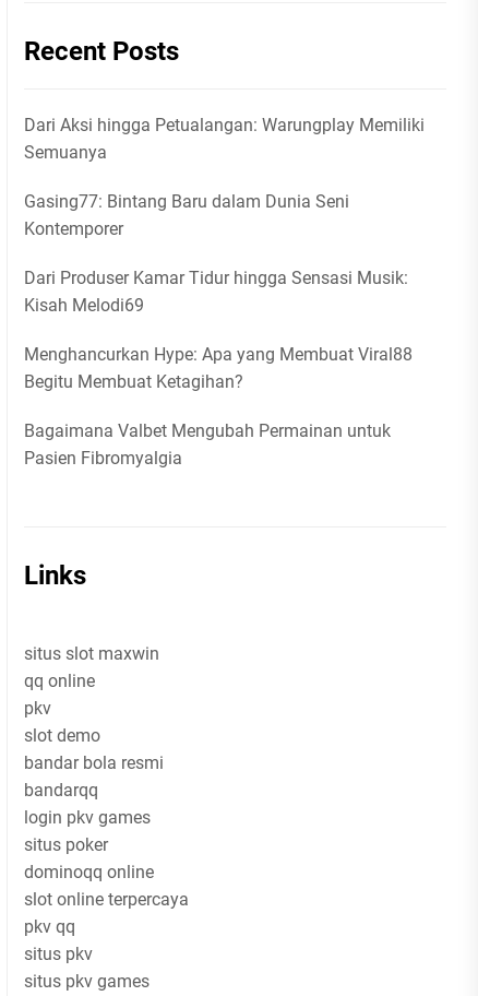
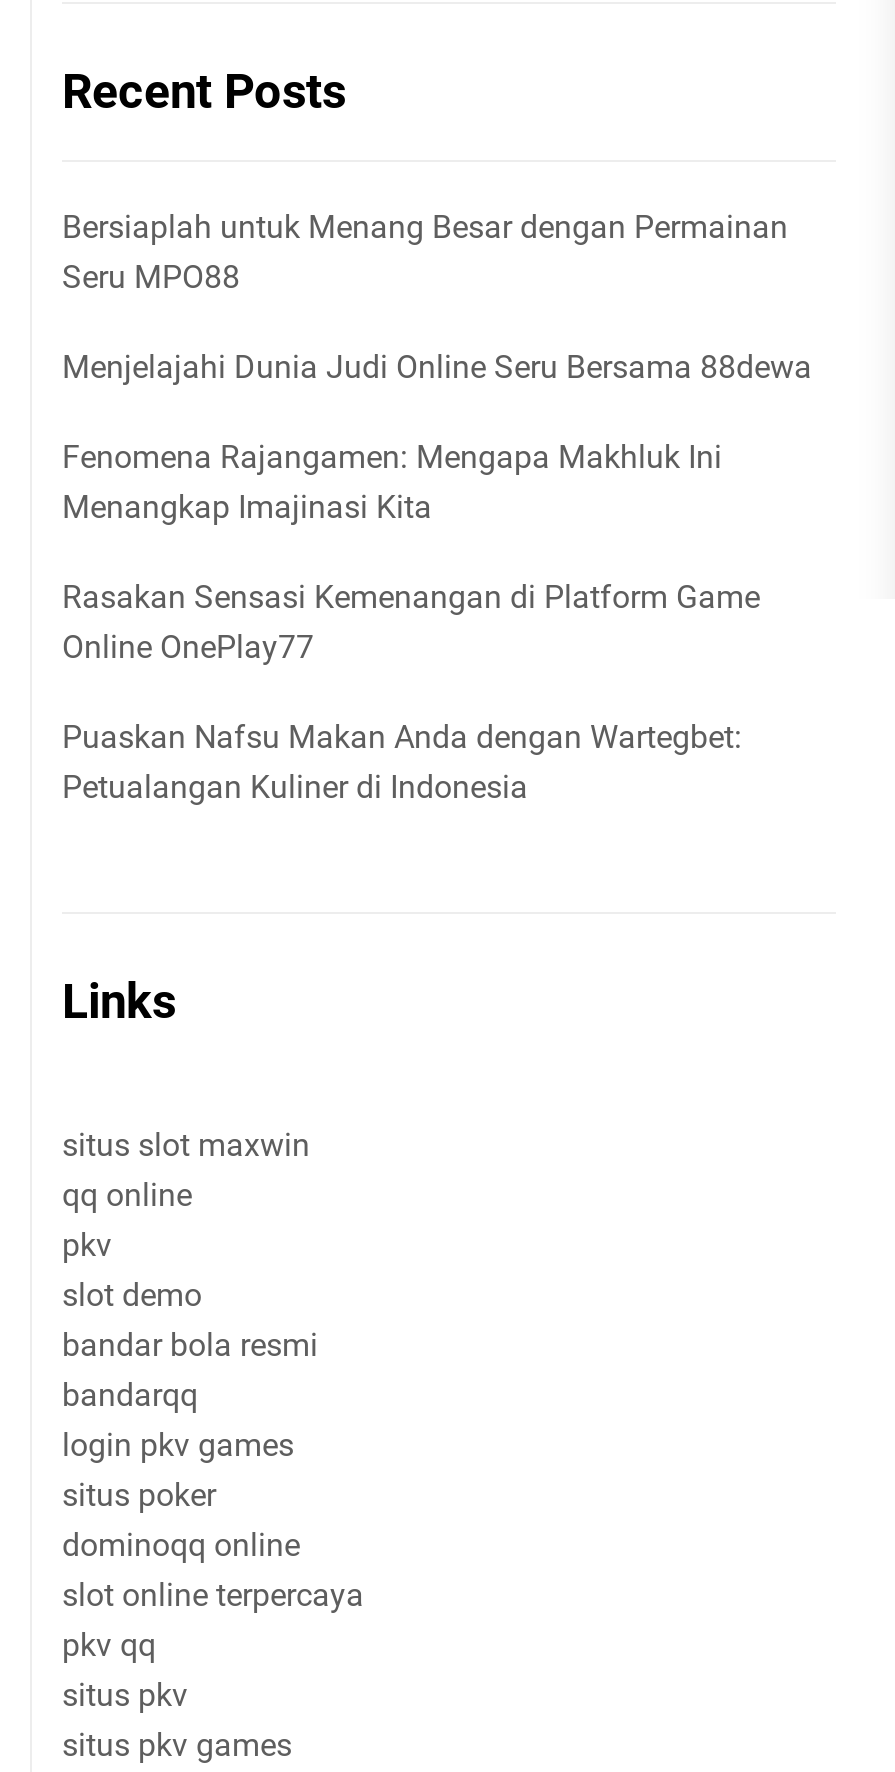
- Dari Aksi hingga Petualangan: Warungplay Memiliki
- Semuanya
+ Bersiaplah untuk Menang Besar dengan Permainan
+ Seru MPO88

- Gasing77: Bintang Baru dalam Dunia Seni
- Kontemporer
+ Menjelajahi Dunia Judi Online Seru Bersama 88dewa

- Dari Produser Kamar Tidur hingga Sensasi Musik:
- Kisah Melodi69
+ Fenomena Rajangamen: Mengapa Makhluk Ini
+ Menangkap Imajinasi Kita

- Menghancurkan Hype: Apa yang Membuat Viral88
- Begitu Membuat Ketagihan?
+ Rasakan Sensasi Kemenangan di Platform Game
+ Online OnePlay77

- Bagaimana Valbet Mengubah Permainan untuk
- Pasien Fibromyalgia
+ Puaskan Nafsu Makan Anda dengan Wartegbet:
+ Petualangan Kuliner di Indonesia
